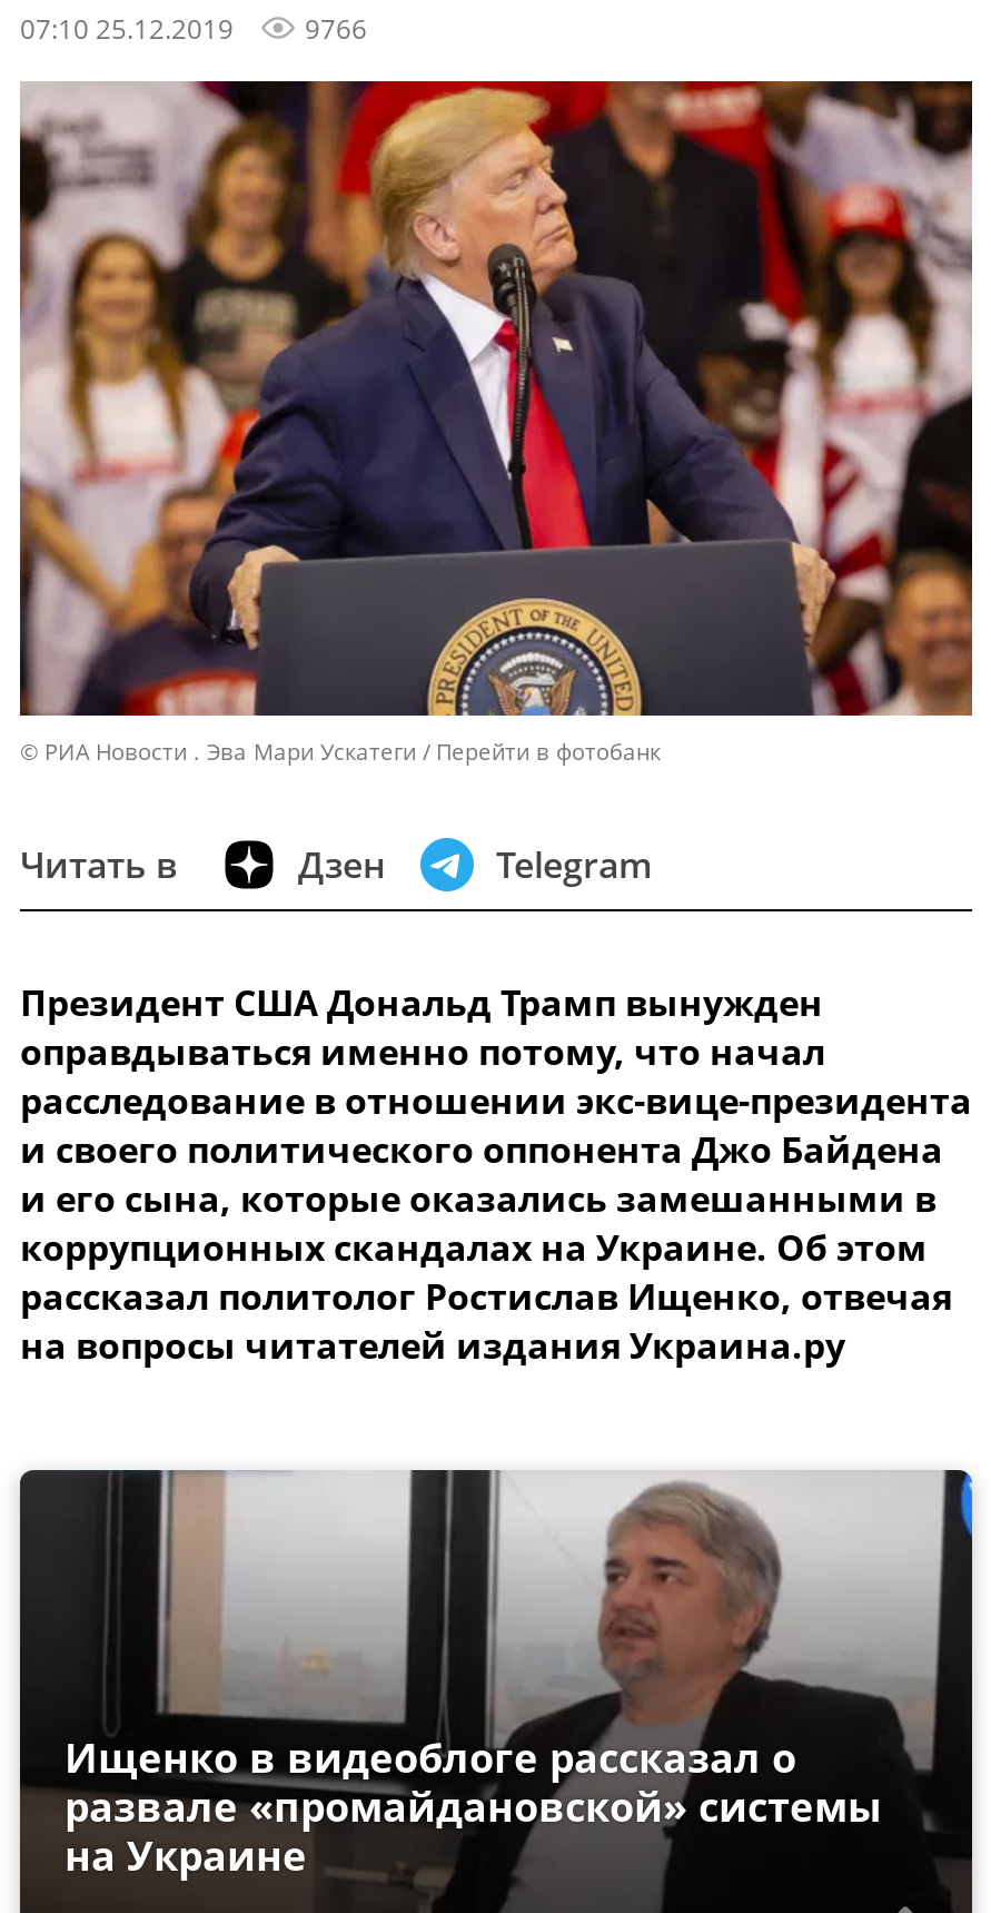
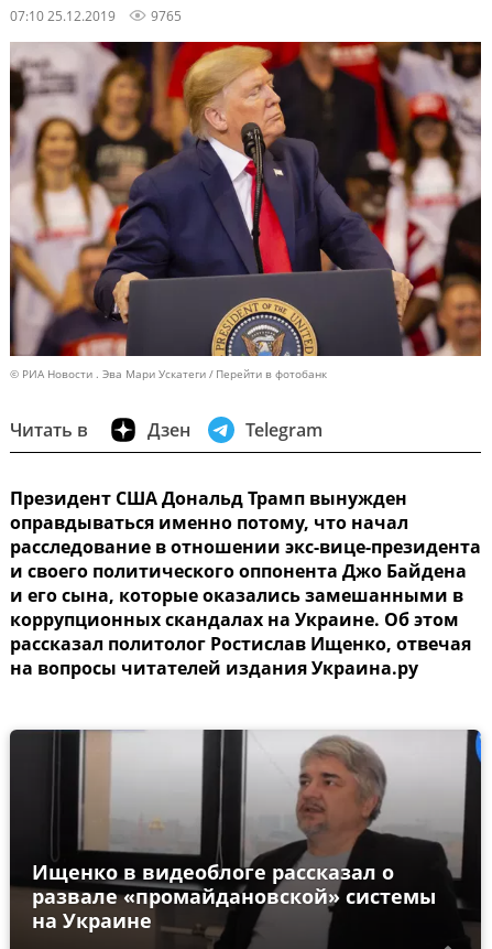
- 07:10 25.12.2019 9766
+ 07:10 25.12.2019 9765
